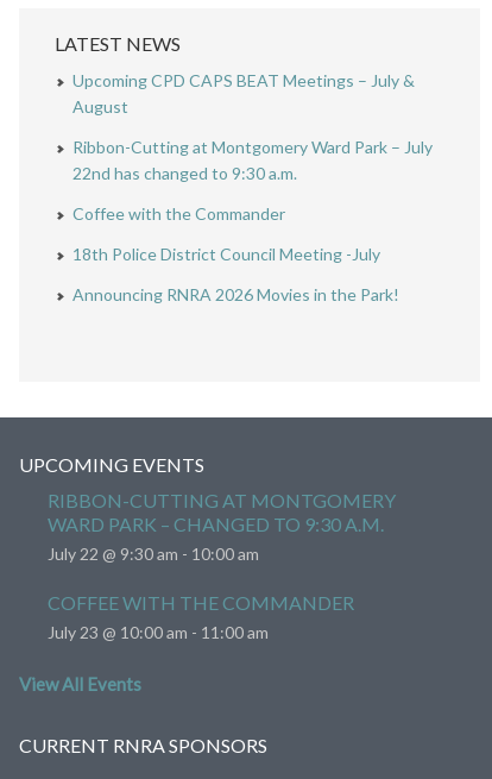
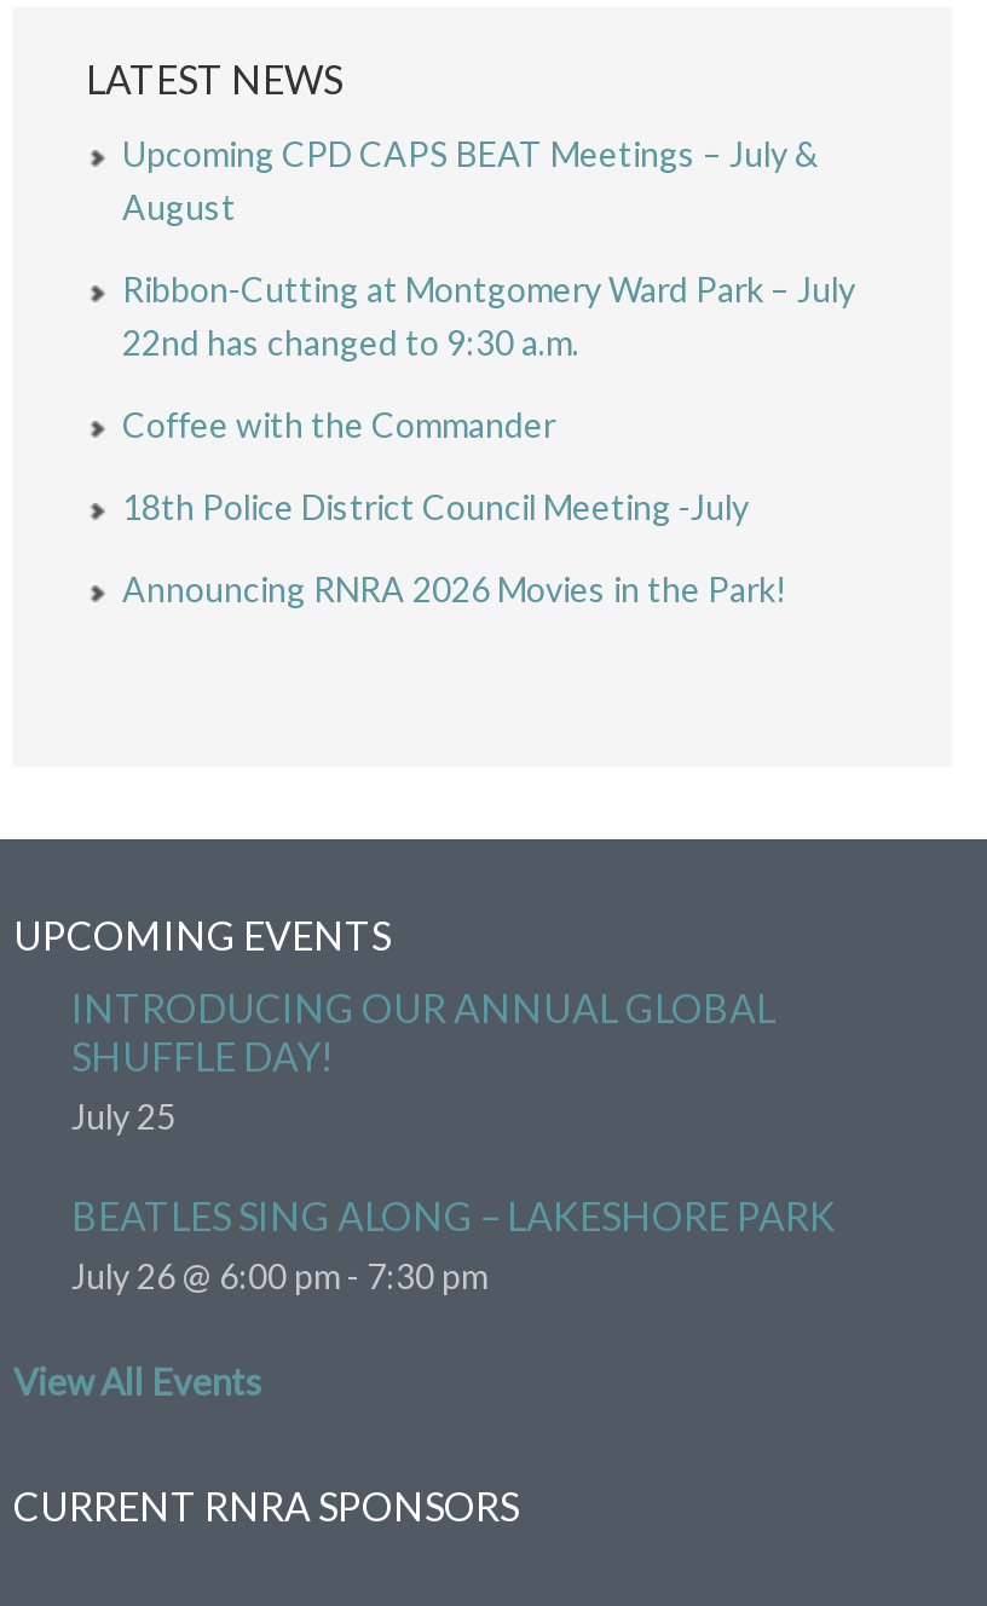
- RIBBON-CUTTING AT MONTGOMERY
- WARD PARK – CHANGED TO 9:30 A.M.
- July 22 @ 9:30 am - 10:00 am
+ INTRODUCING OUR ANNUAL GLOBAL
+ SHUFFLE DAY!
+ July 25

- COFFEE WITH THE COMMANDER
- July 23 @ 10:00 am - 11:00 am
+ BEATLES SING ALONG – LAKESHORE PARK
+ July 26 @ 6:00 pm - 7:30 pm
